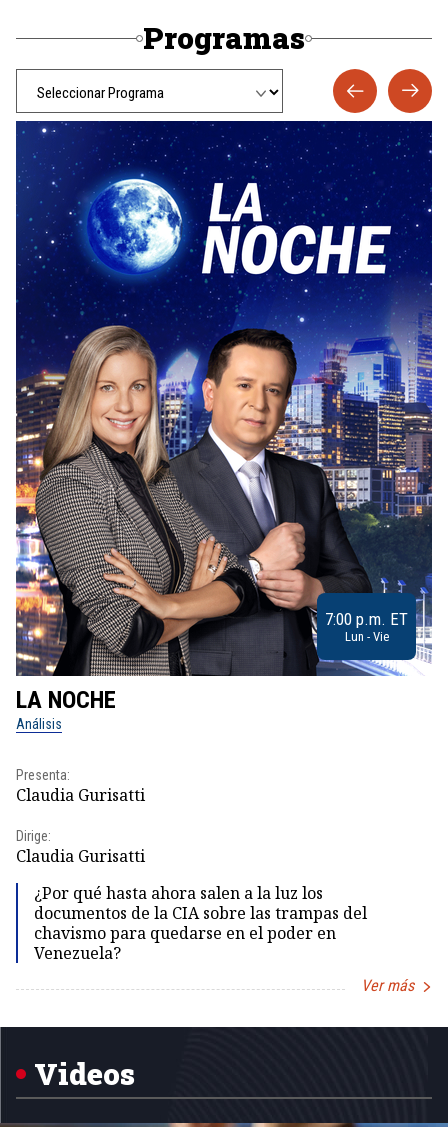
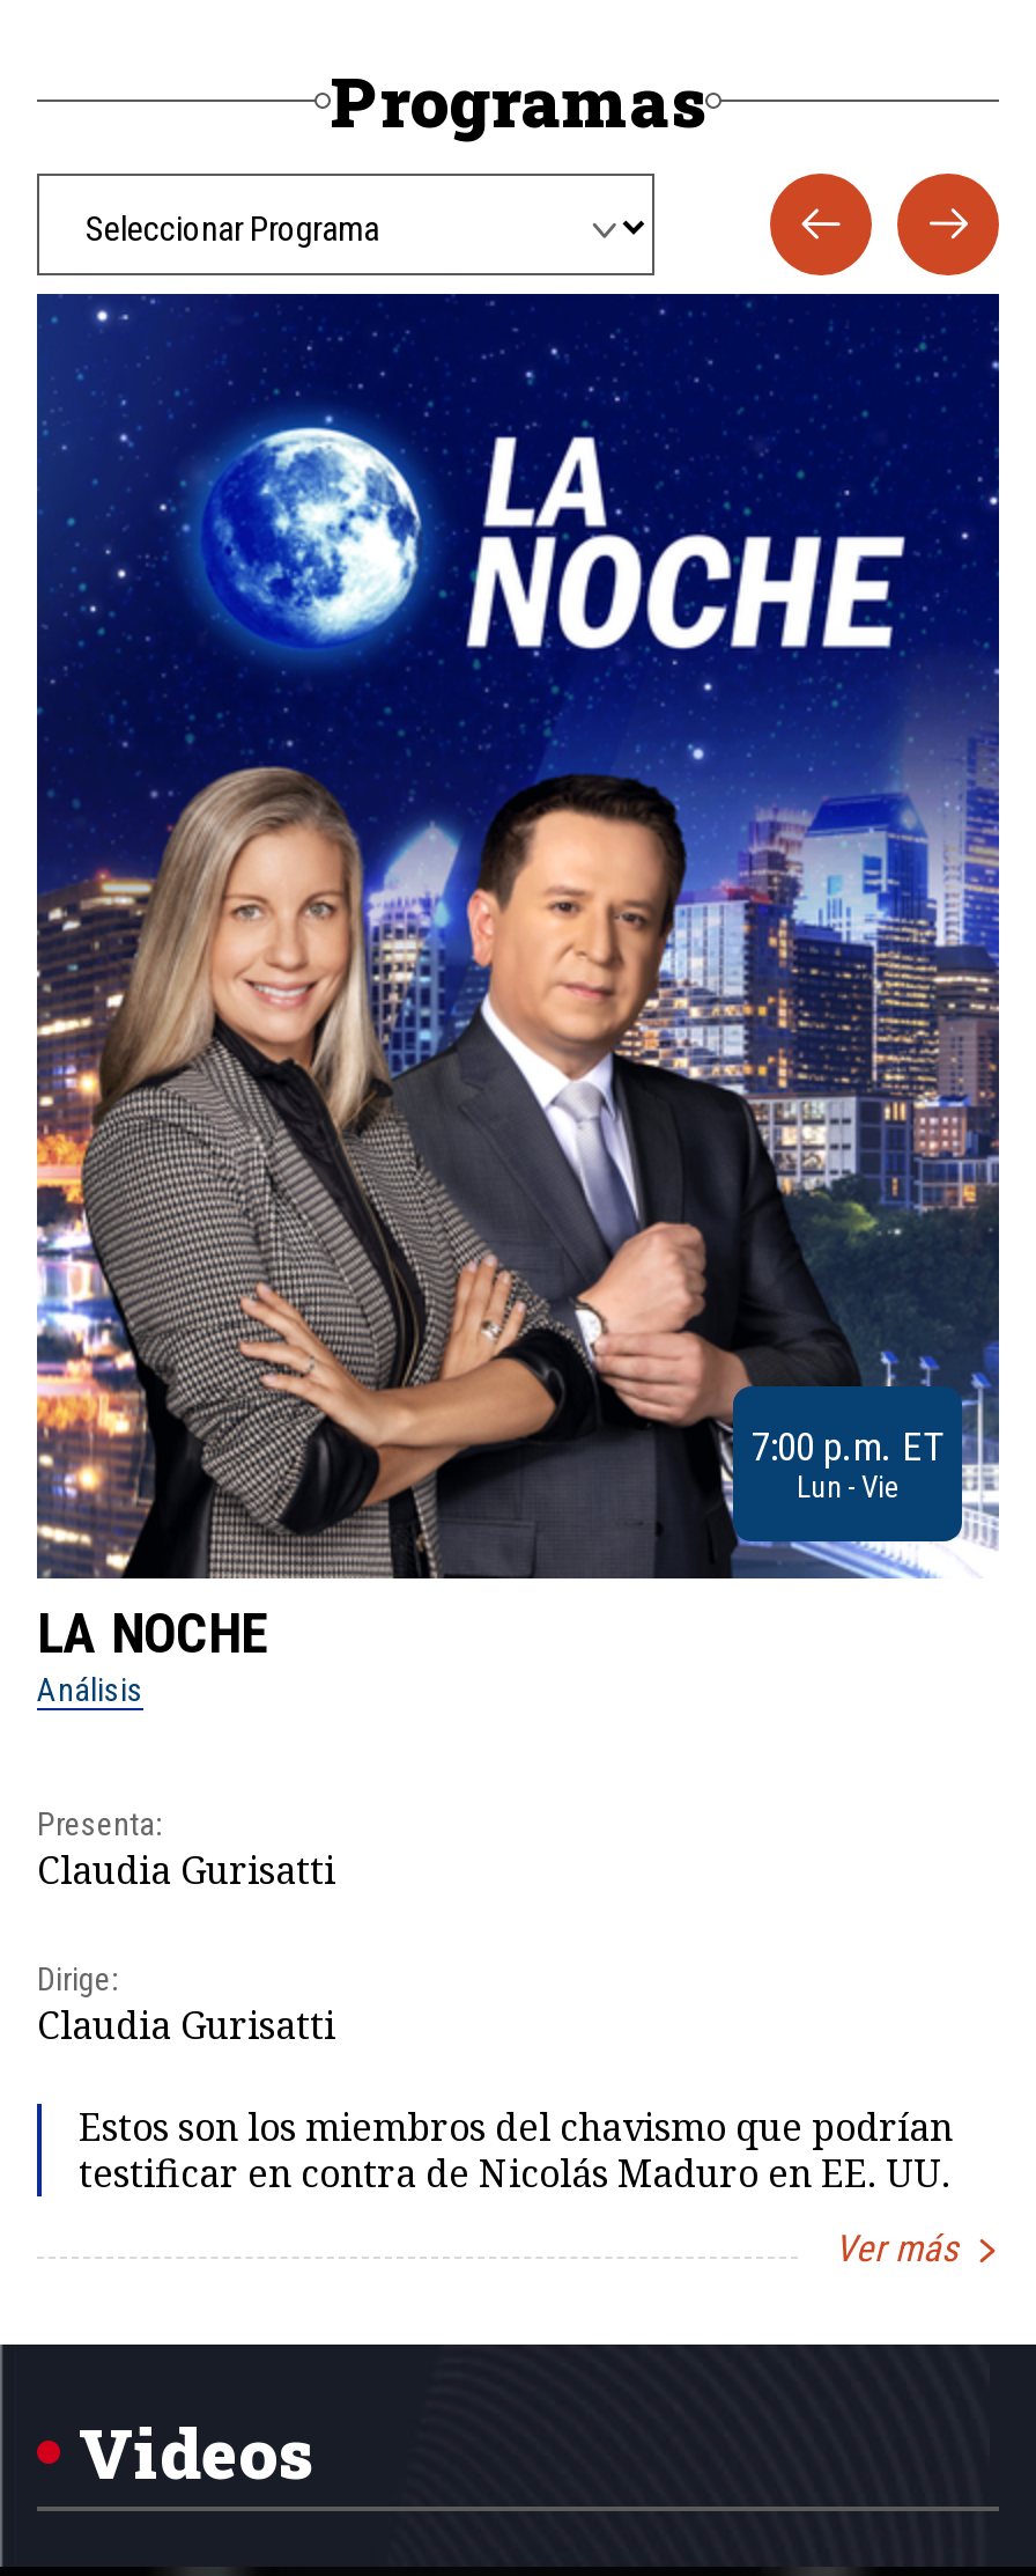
- ¿Por qué hasta ahora salen a la luz los
- documentos de la CIA sobre las trampas del
- chavismo para quedarse en el poder en
- Venezuela?
+ Estos son los miembros del chavismo que podrían
+ testificar en contra de Nicolás Maduro en EE. UU.
